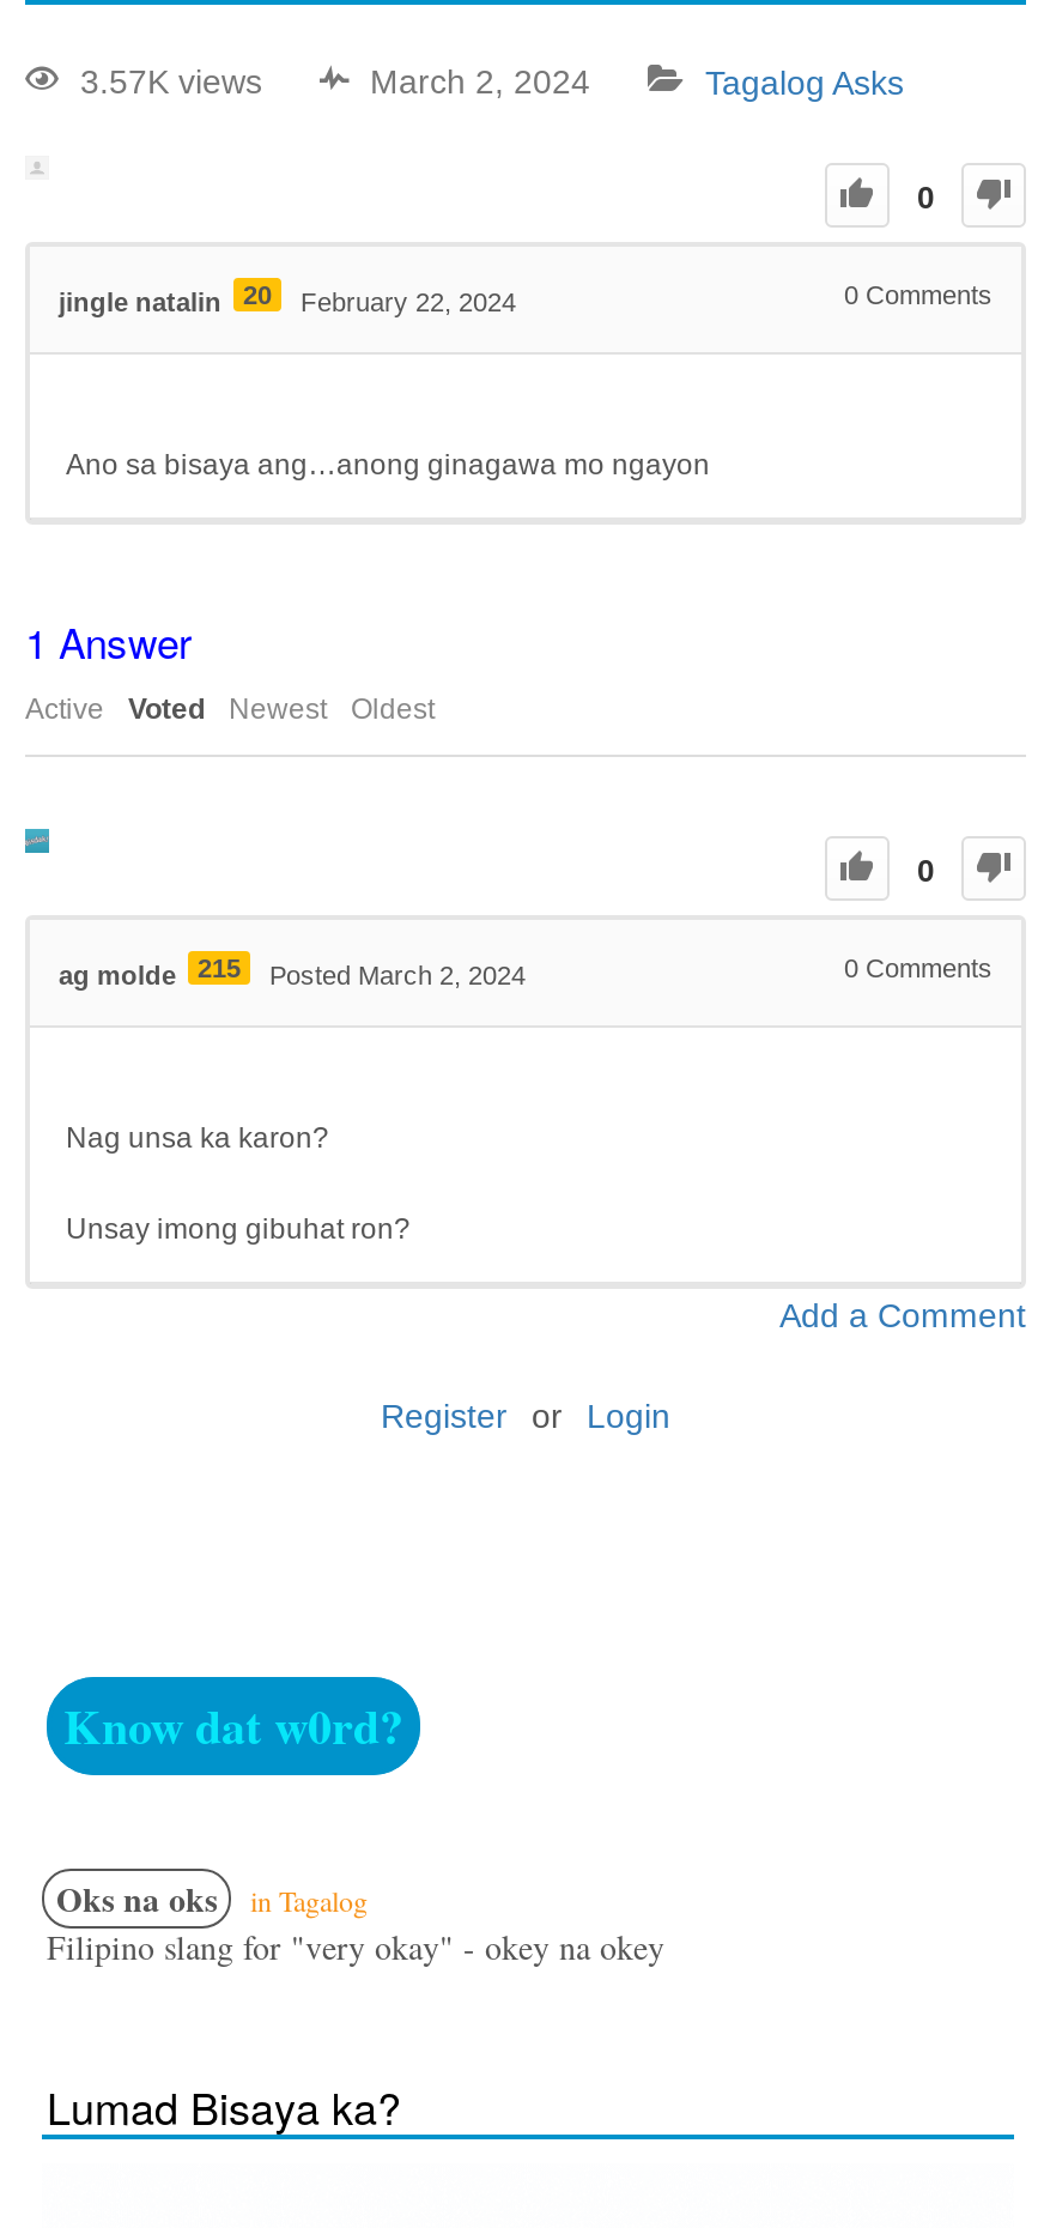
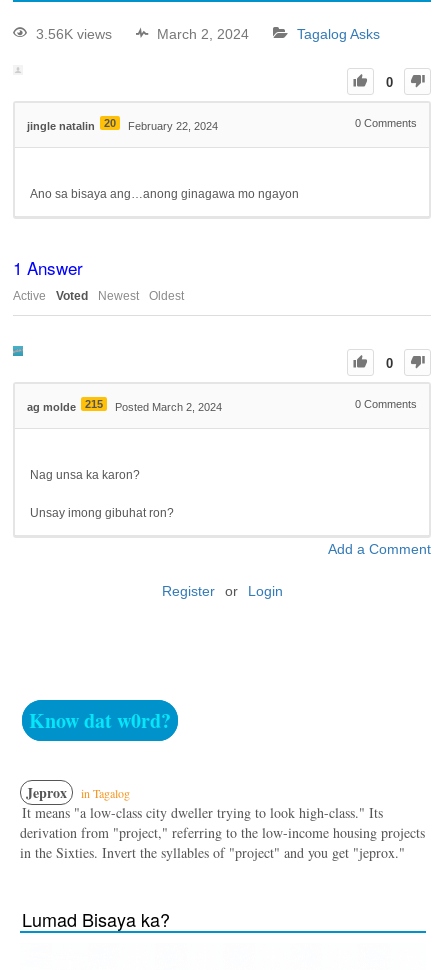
- 3.57K views
+ 3.56K views

- Oks na oks
+ Jeprox

- Filipino slang for "very okay" - okey na okey
+ It means "a low-class city dweller trying to look high-class." Its
+ derivation from "project," referring to the low-income housing projects
+ in the Sixties. Invert the syllables of "project" and you get "jeprox."
